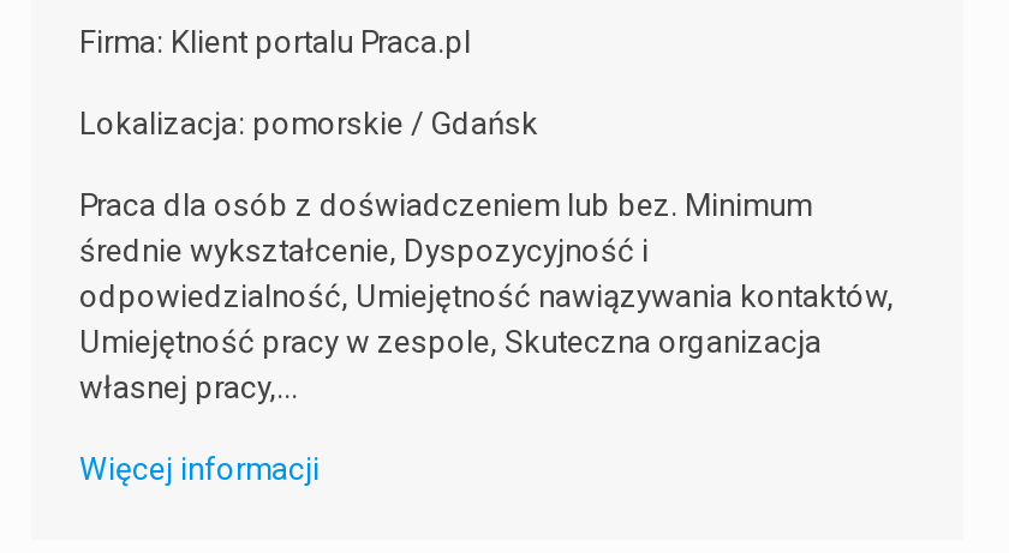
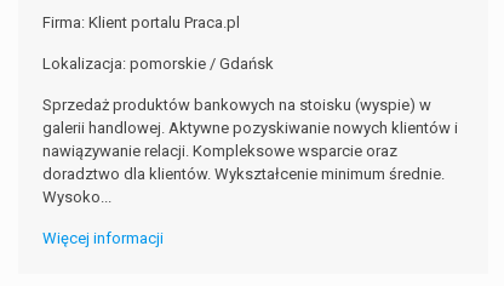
- Praca dla osób z doświadczeniem lub bez. Minimum
- średnie wykształcenie, Dyspozycyjność i
- odpowiedzialność, Umiejętność nawiązywania kontaktów,
- Umiejętność pracy w zespole, Skuteczna organizacja
- własnej pracy,...
+ Sprzedaż produktów bankowych na stoisku (wyspie) w
+ galerii handlowej. Aktywne pozyskiwanie nowych klientów i
+ nawiązywanie relacji. Kompleksowe wsparcie oraz
+ doradztwo dla klientów. Wykształcenie minimum średnie.
+ Wysoko...
